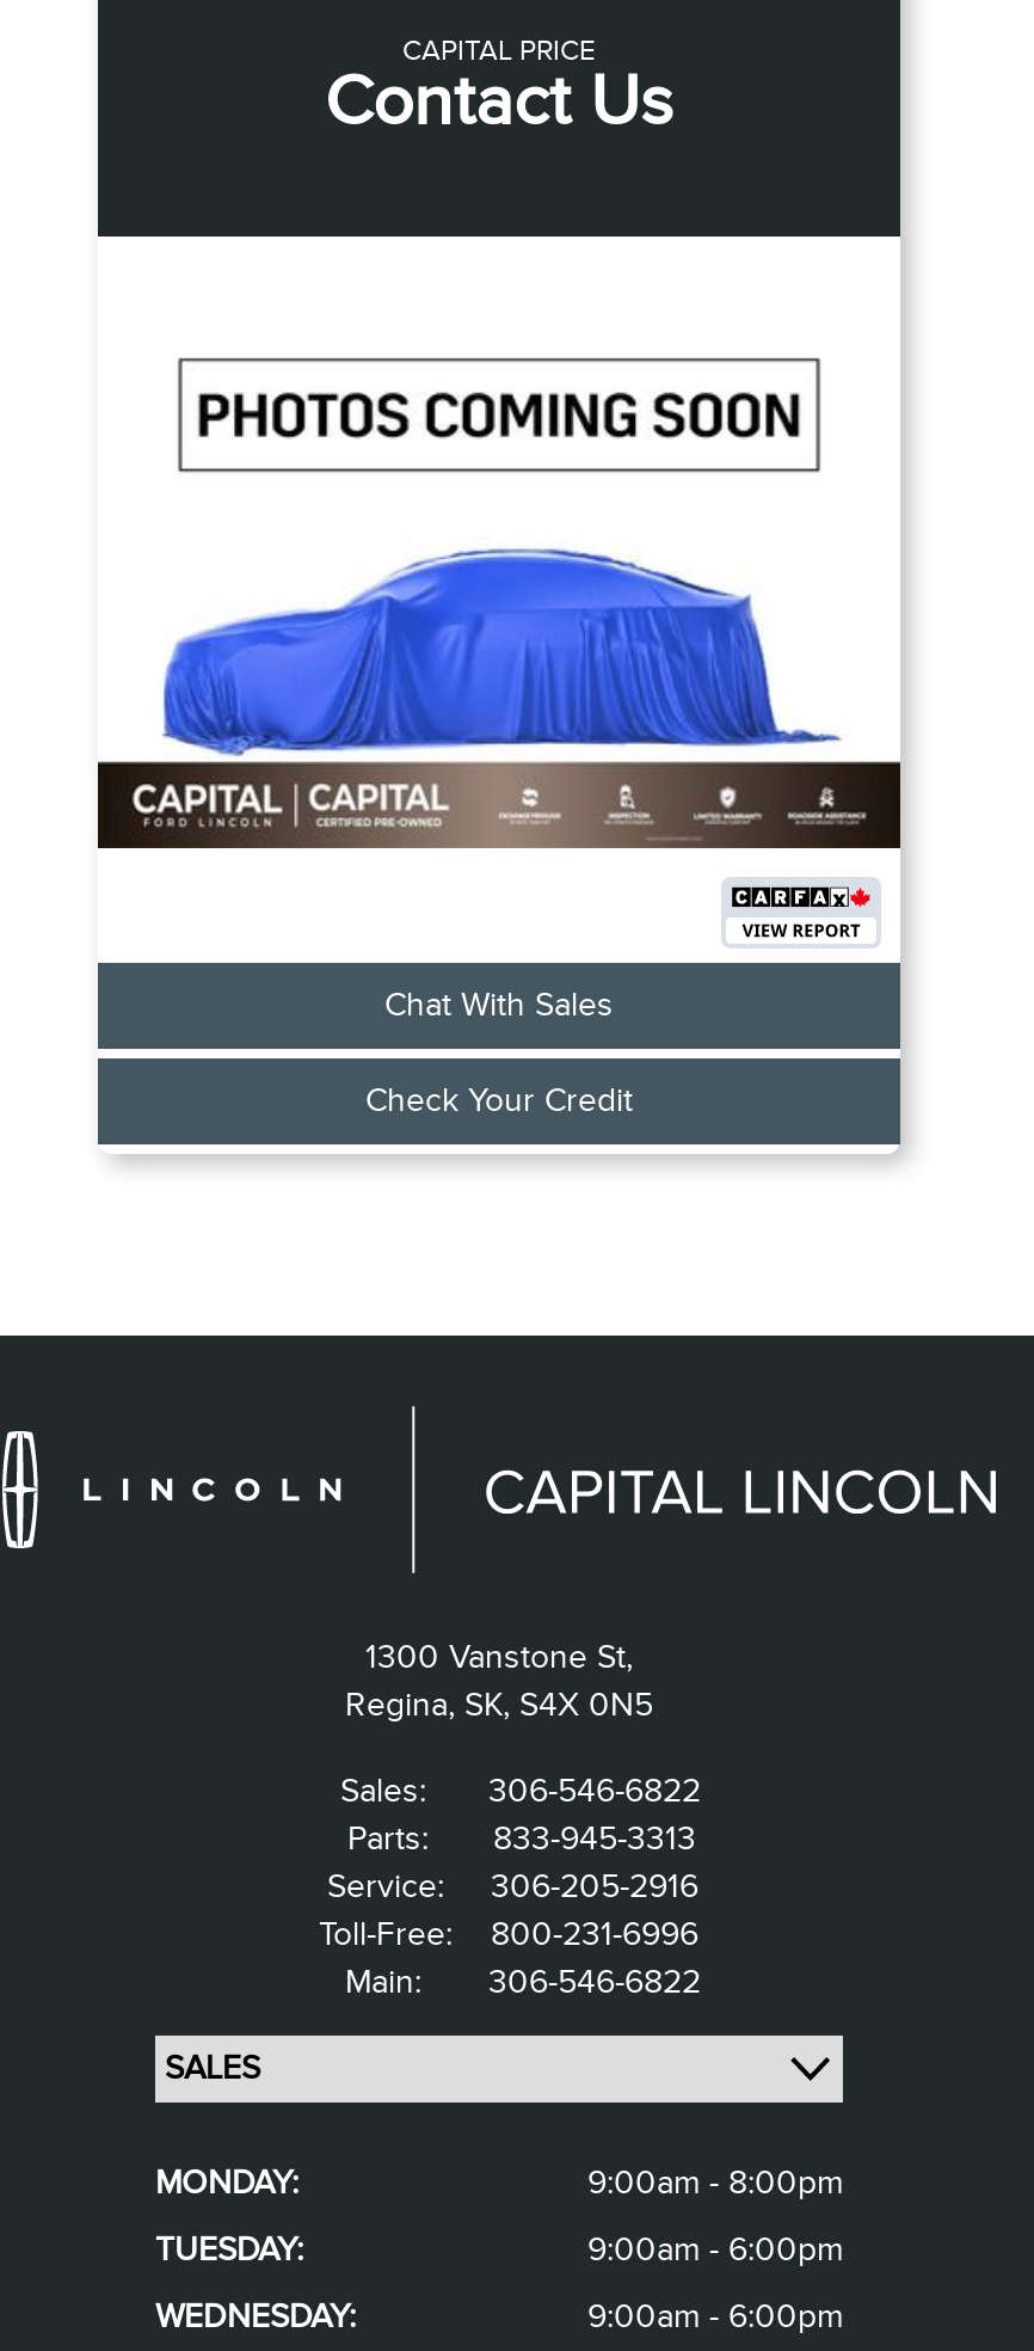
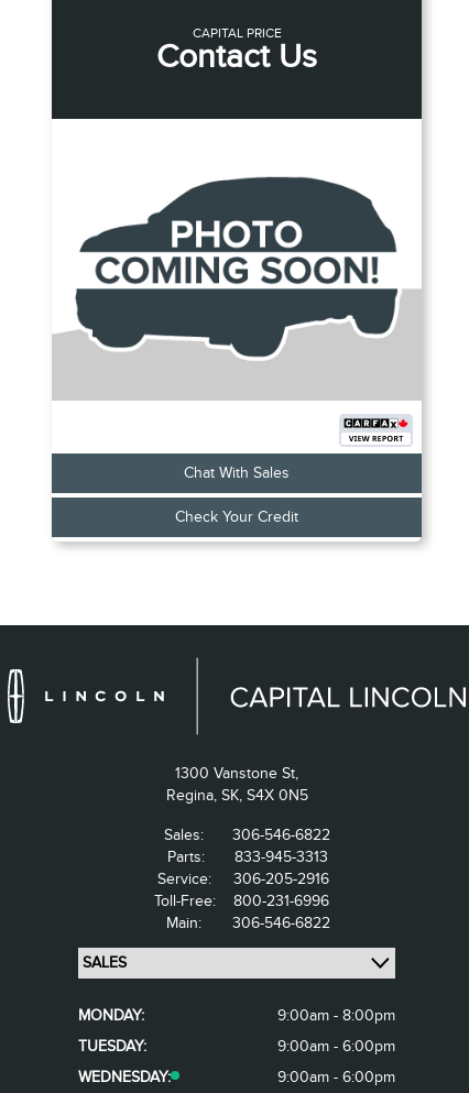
- [image]
+ [image]
